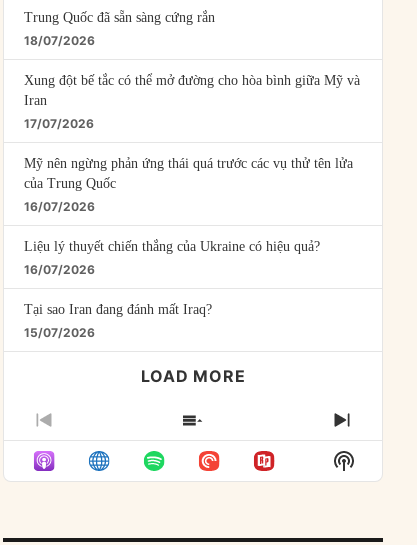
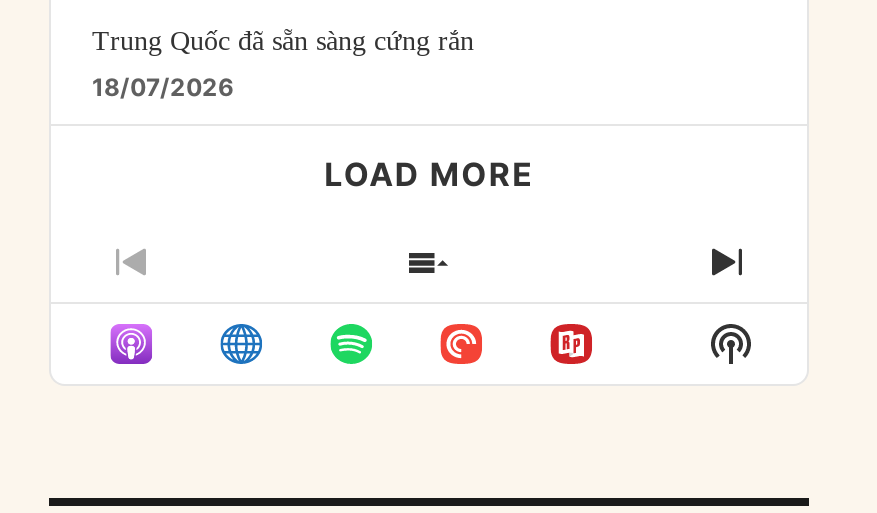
- Xung đột bế tắc có thể mở đường cho hòa bình giữa Mỹ và
- Iran
- 17/07/2026
- Mỹ nên ngừng phản ứng thái quá trước các vụ thử tên lửa
- của Trung Quốc
- 16/07/2026
- Liệu lý thuyết chiến thắng của Ukraine có hiệu quả?
- 16/07/2026
- Tại sao Iran đang đánh mất Iraq?
- 15/07/2026
